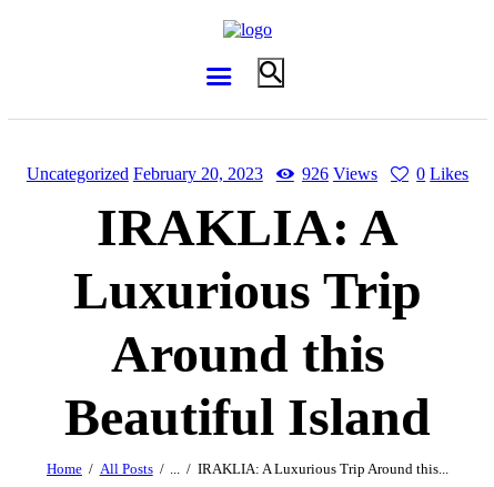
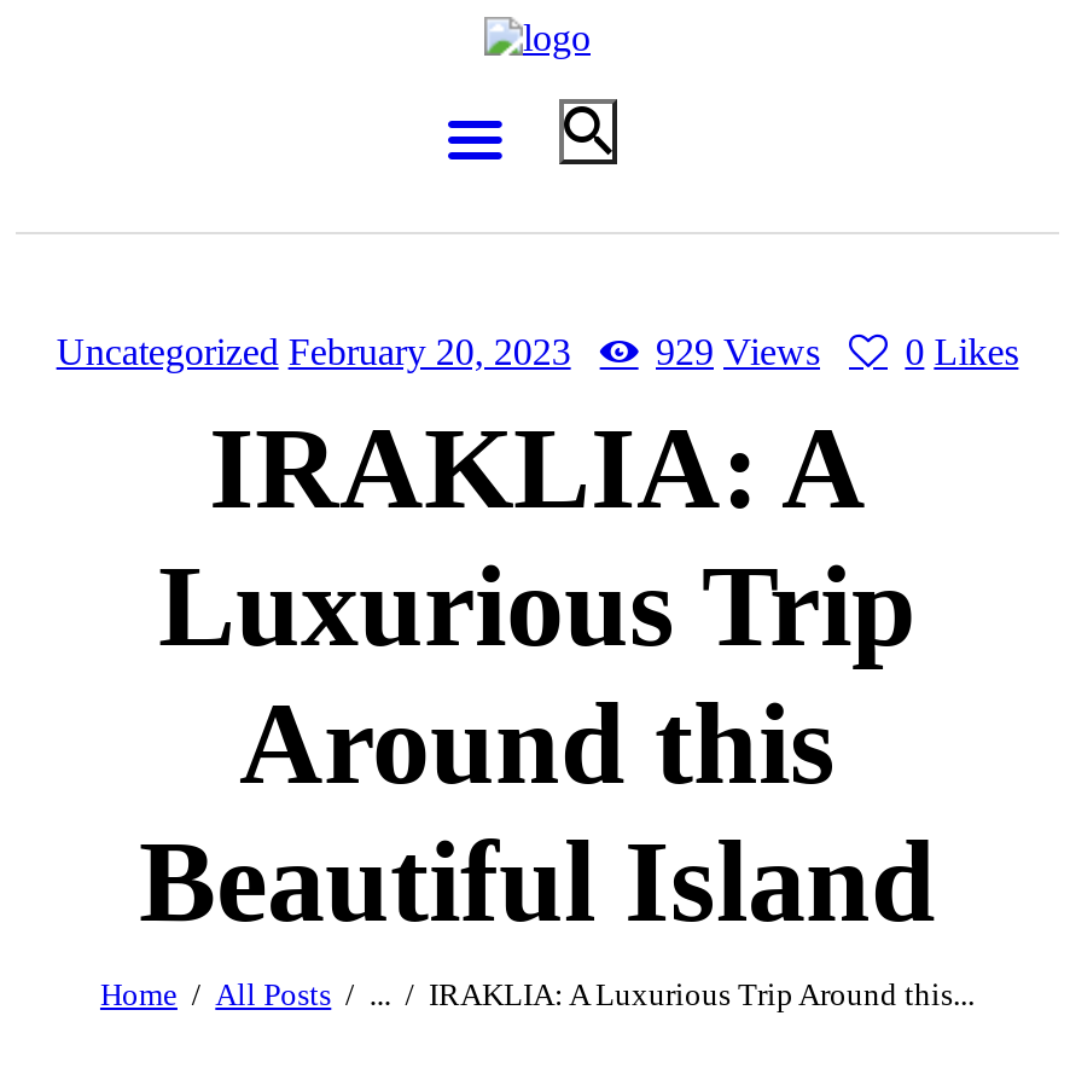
- 926 Views
+ 929 Views
